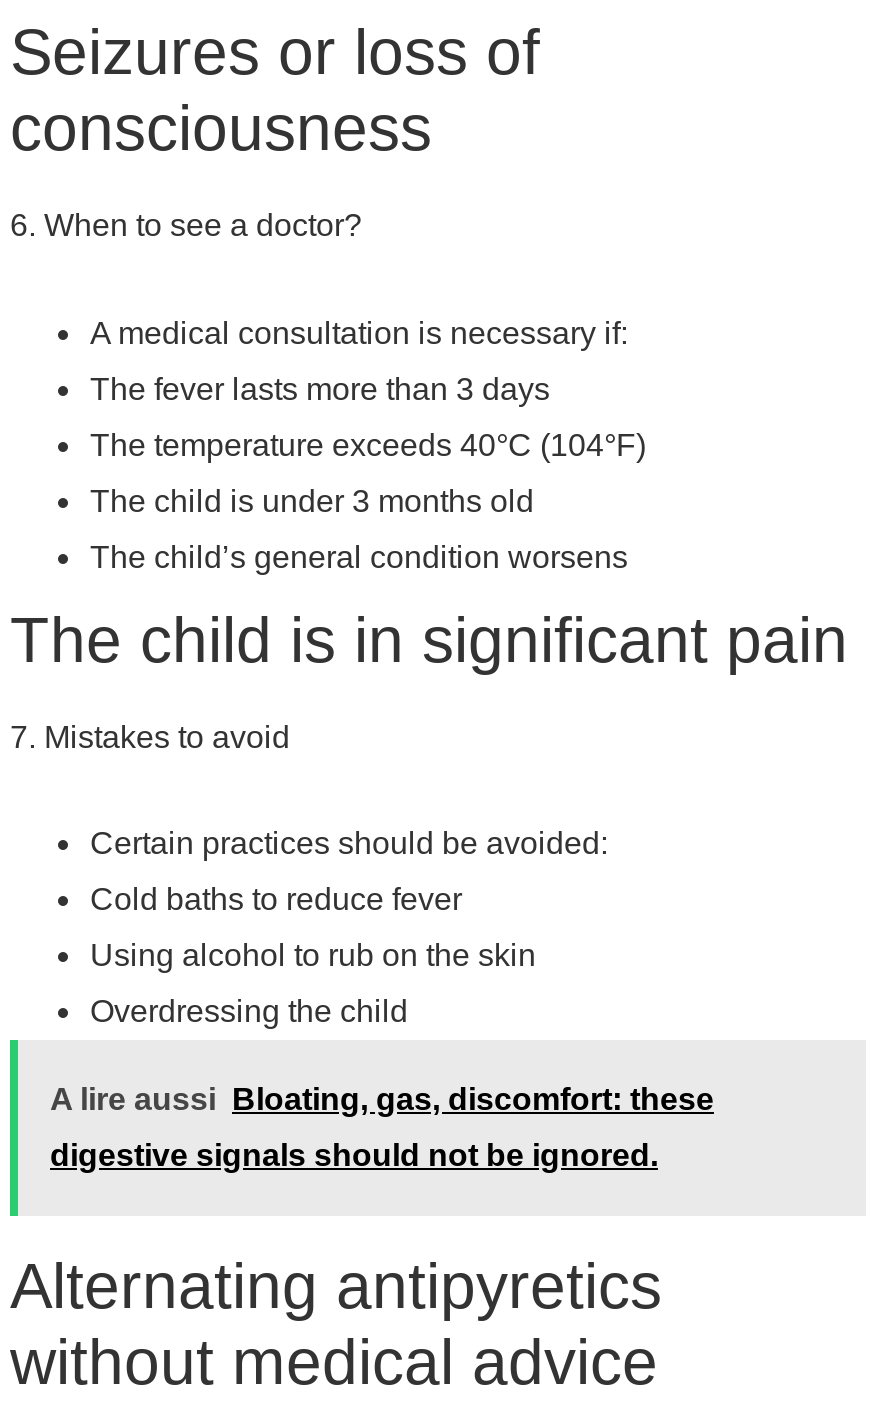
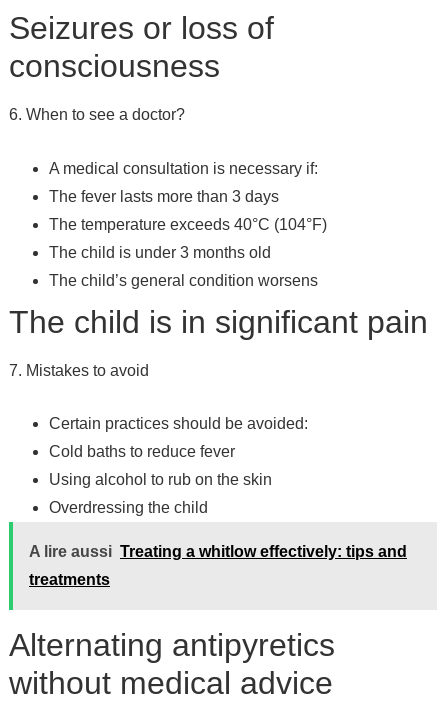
- A lire aussi Bloating, gas, discomfort: these
+ A lire aussi Treating a whitlow effectively: tips and

- digestive signals should not be ignored.
+ treatments
